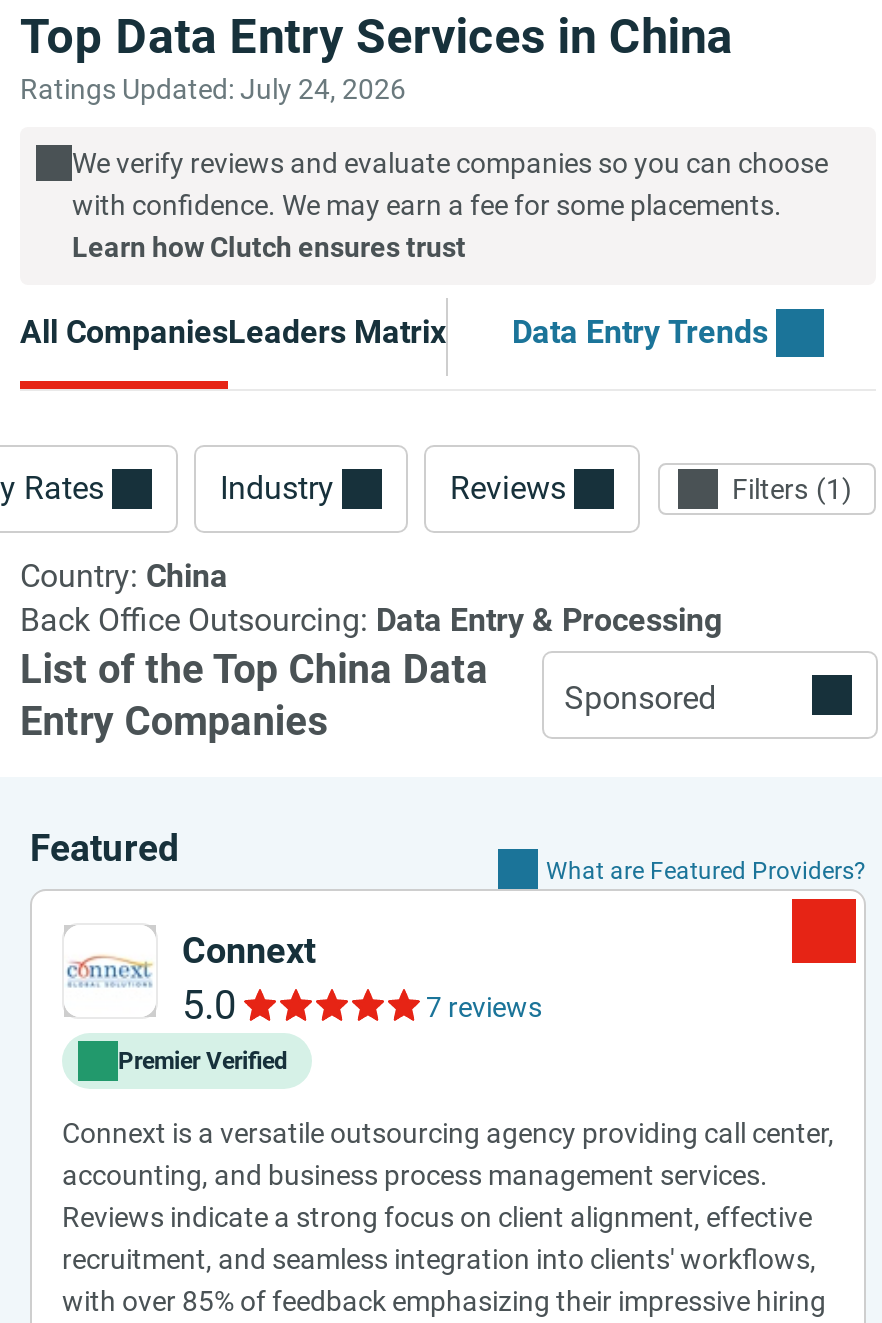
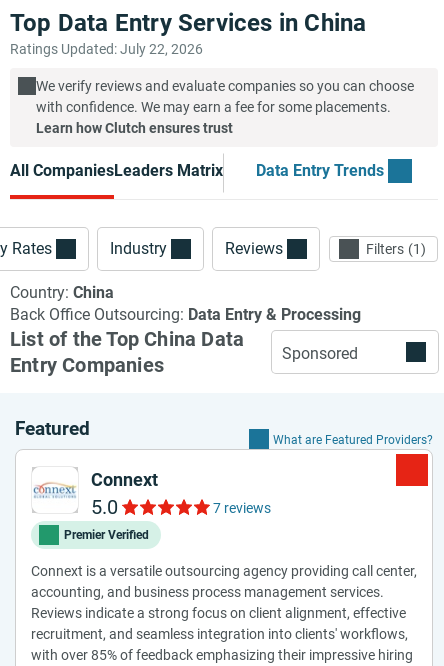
- Ratings Updated: July 24, 2026
+ Ratings Updated: July 22, 2026
